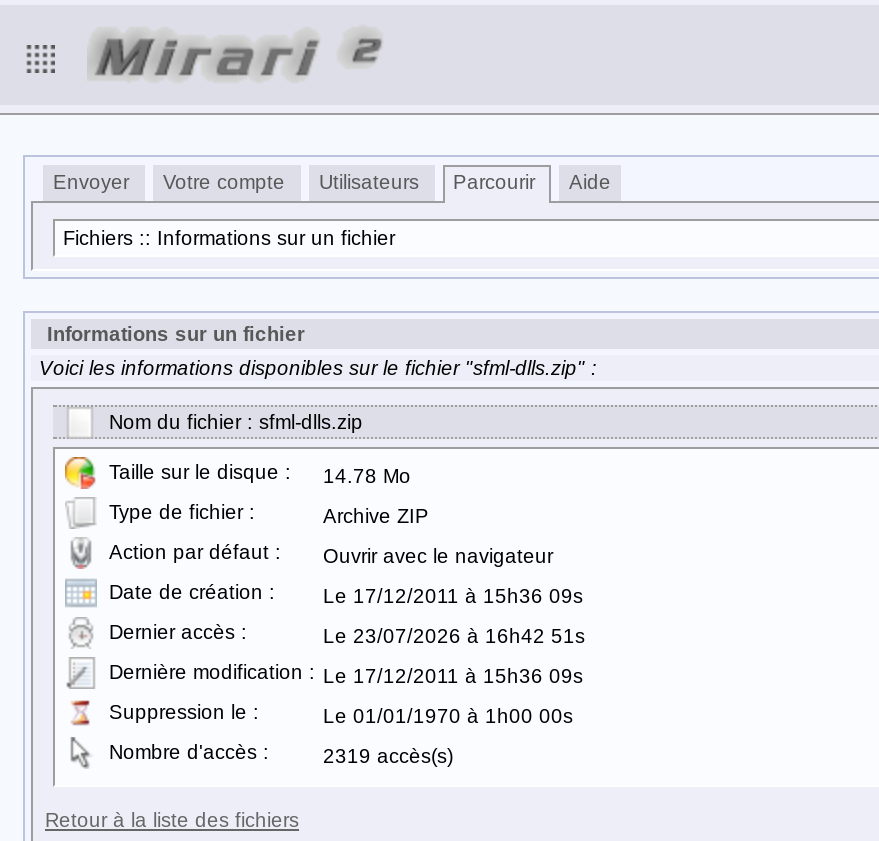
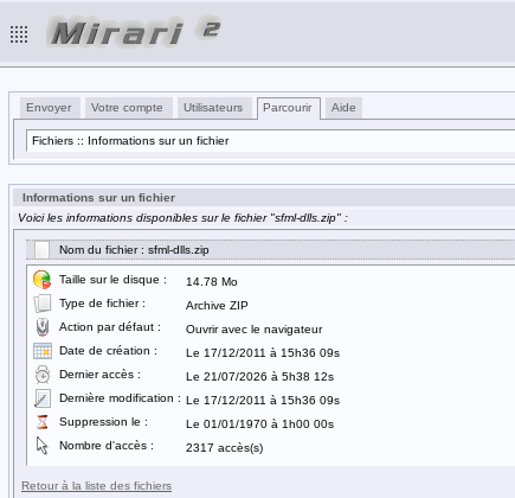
- Le 23/07/2026 à 16h42 51s
+ Le 21/07/2026 à 5h38 12s

- 2319 accès(s)
+ 2317 accès(s)
